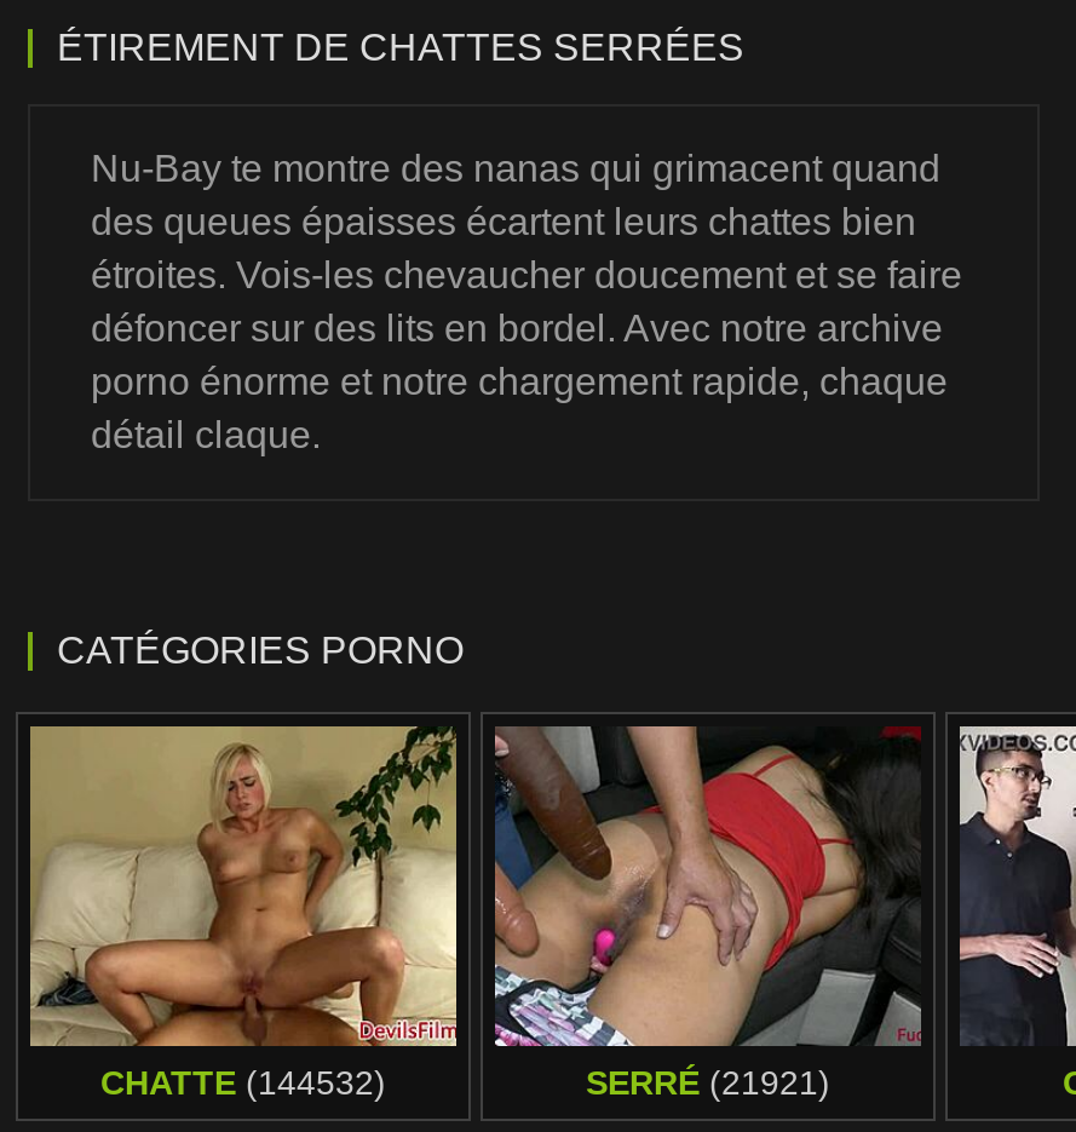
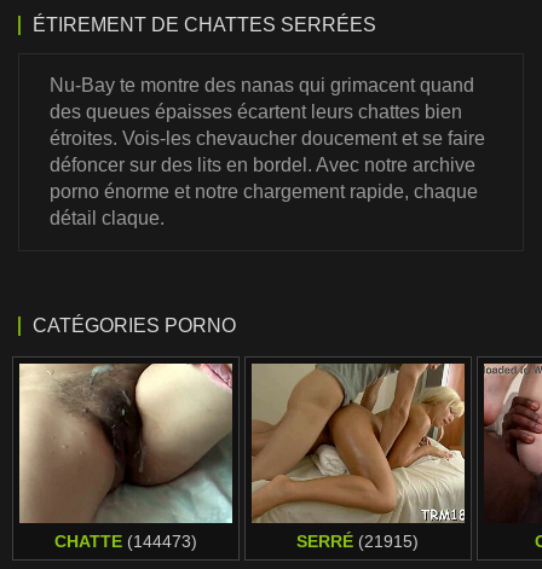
- [image]
- CHATTE (144532)
+ [image]
+ CHATTE (144473)

- [image]
- SERRÉ (21921)
+ [image]
+ SERRÉ (21915)

- [image]
+ [image]
